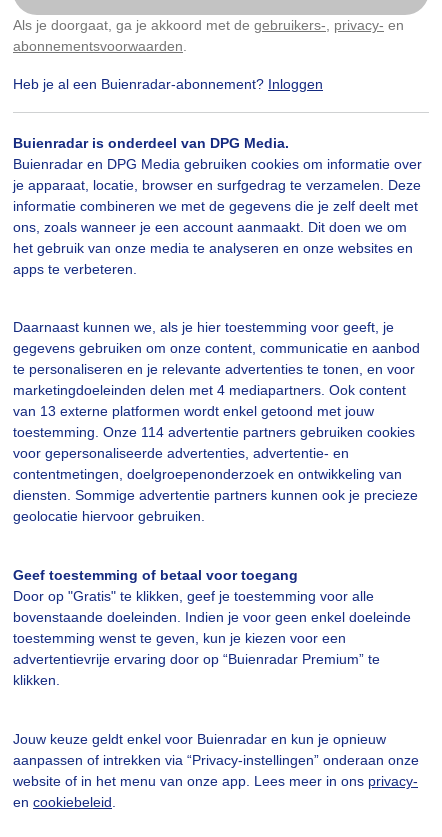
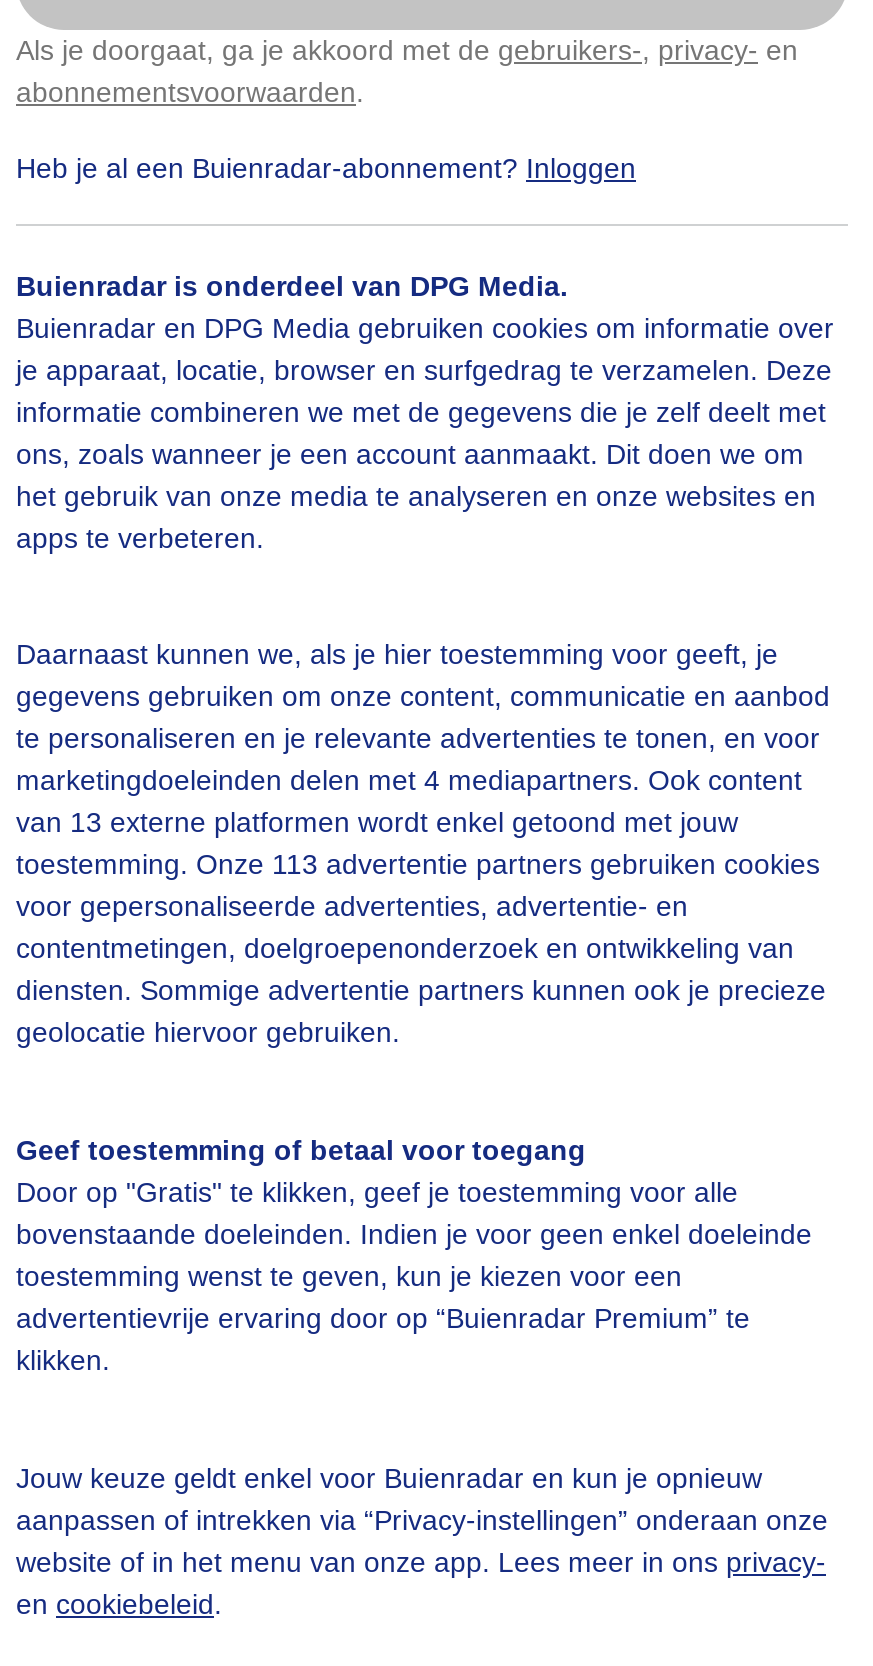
- toestemming. Onze 114 advertentie partners gebruiken cookies
+ toestemming. Onze 113 advertentie partners gebruiken cookies
